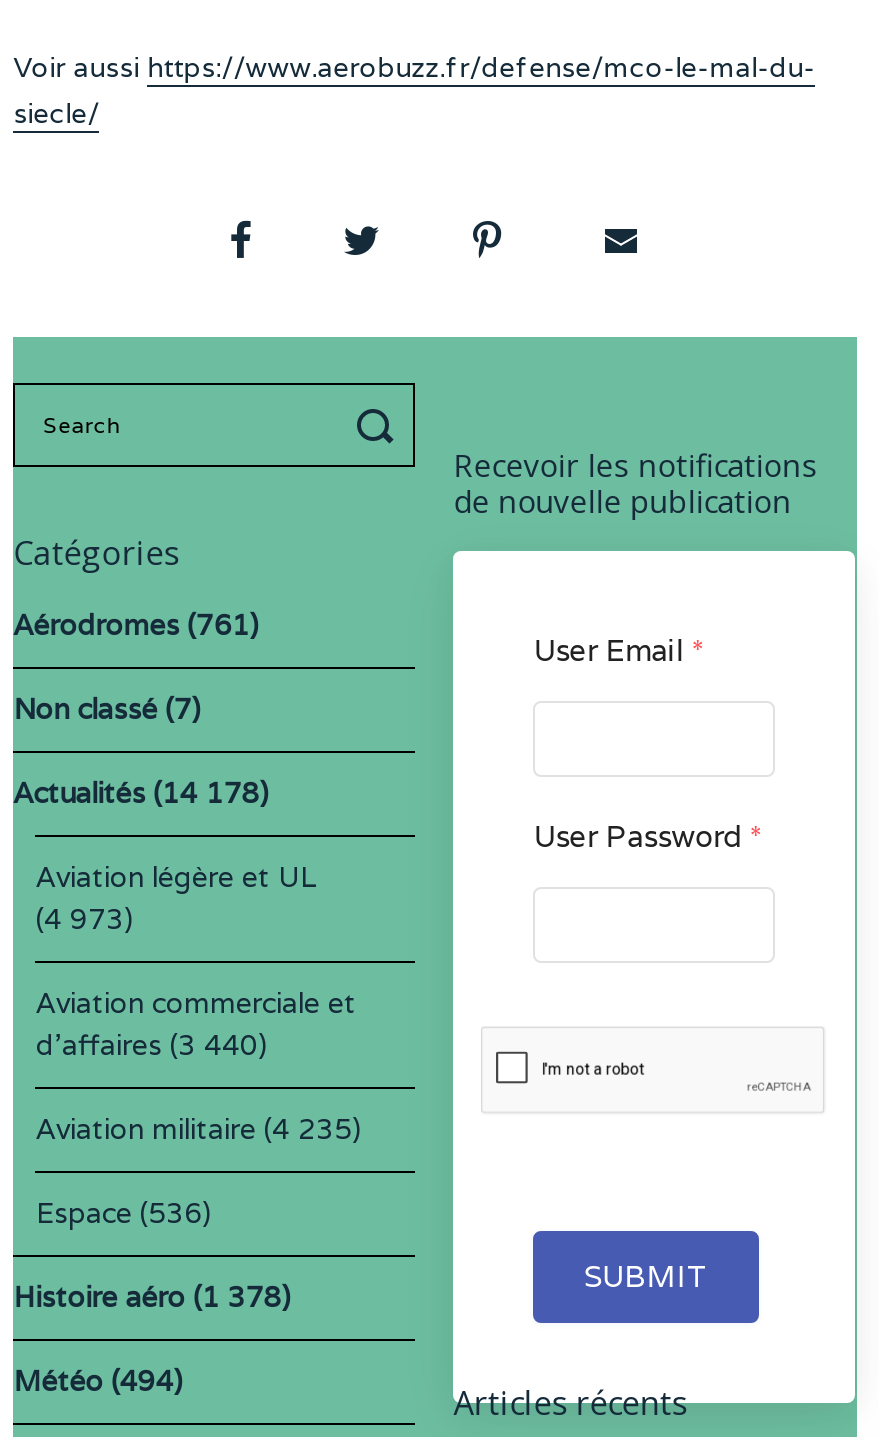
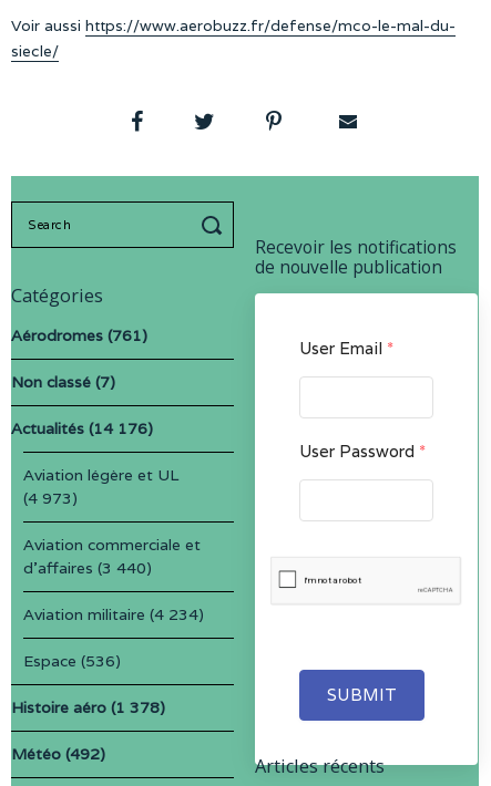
- Actualités (14 178)
+ Actualités (14 176)

- Aviation militaire (4 235)
+ Aviation militaire (4 234)

- Météo (494)
+ Météo (492)
